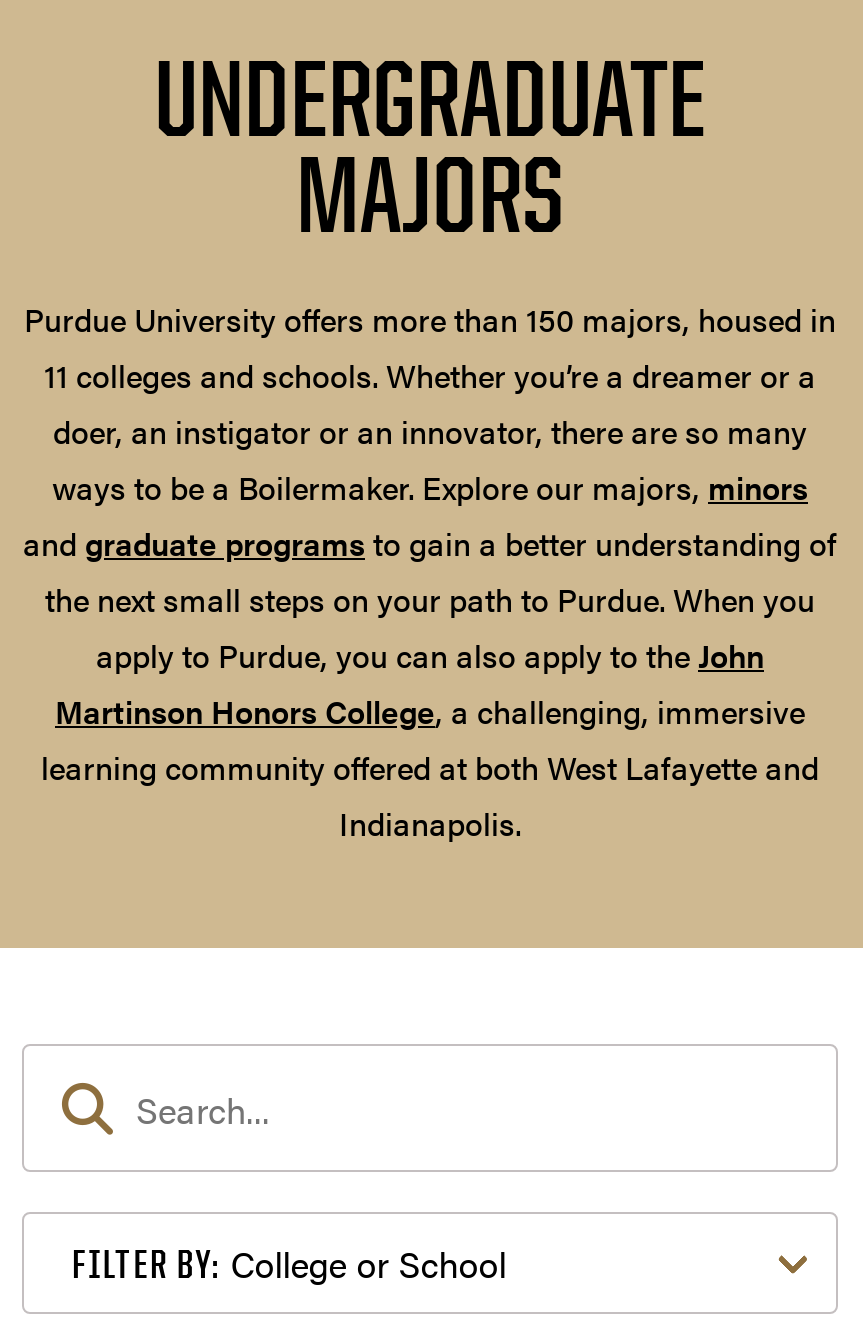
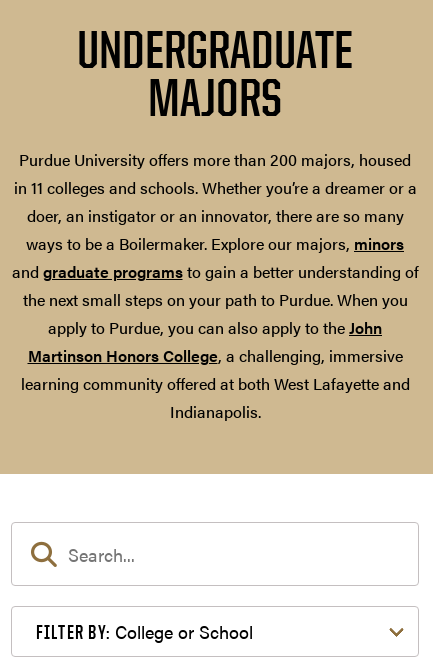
- Purdue University offers more than 150 majors, housed in
- 11 colleges and schools. Whether you’re a dreamer or a
+ Purdue University offers more than 200 majors, housed
+ in 11 colleges and schools. Whether you’re a dreamer or a
